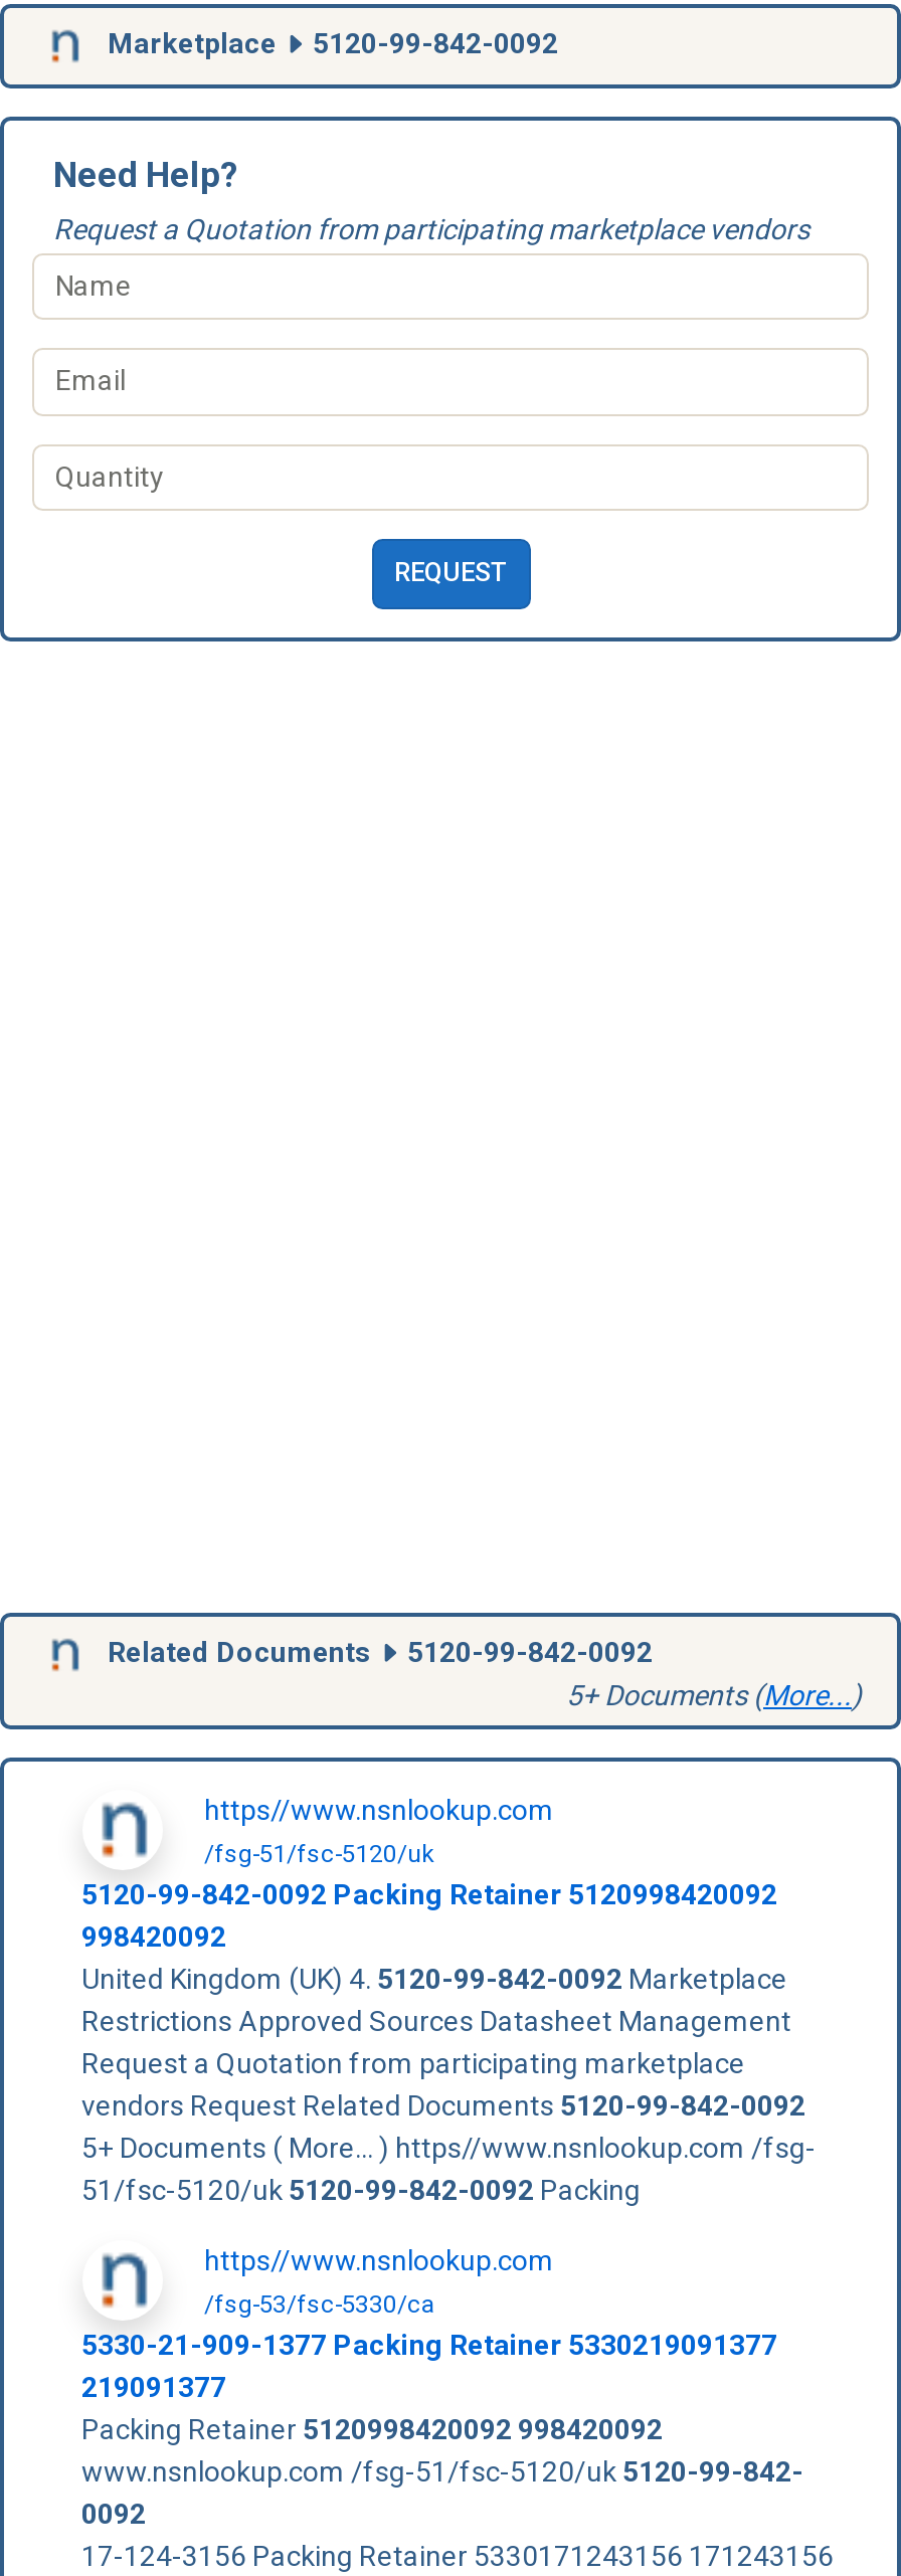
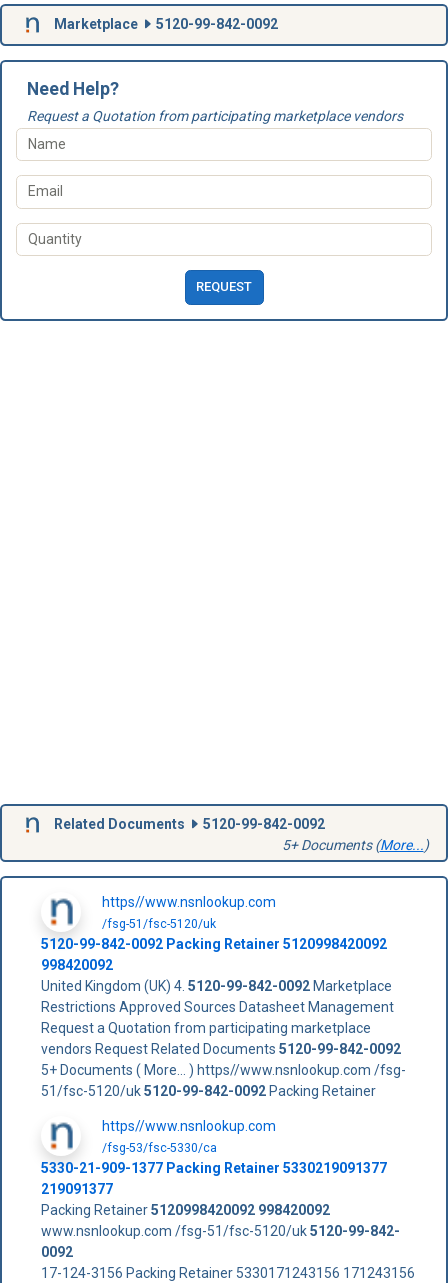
- 51/fsc-5120/uk 5120-99-842-0092 Packing
+ 51/fsc-5120/uk 5120-99-842-0092 Packing Retainer
